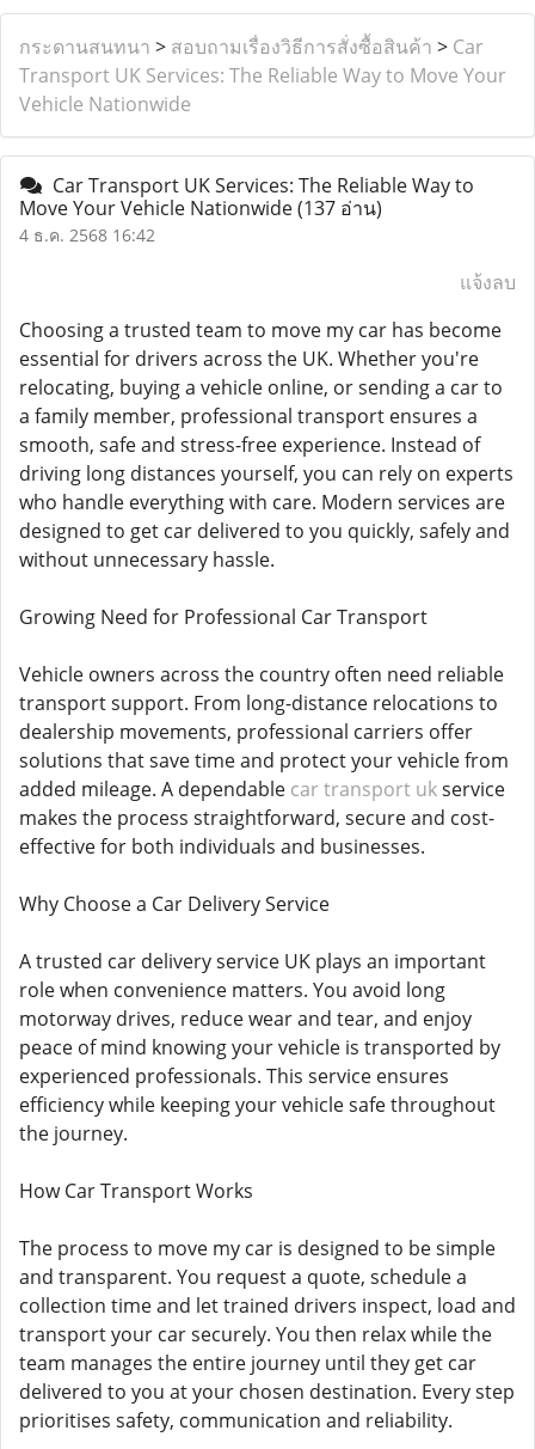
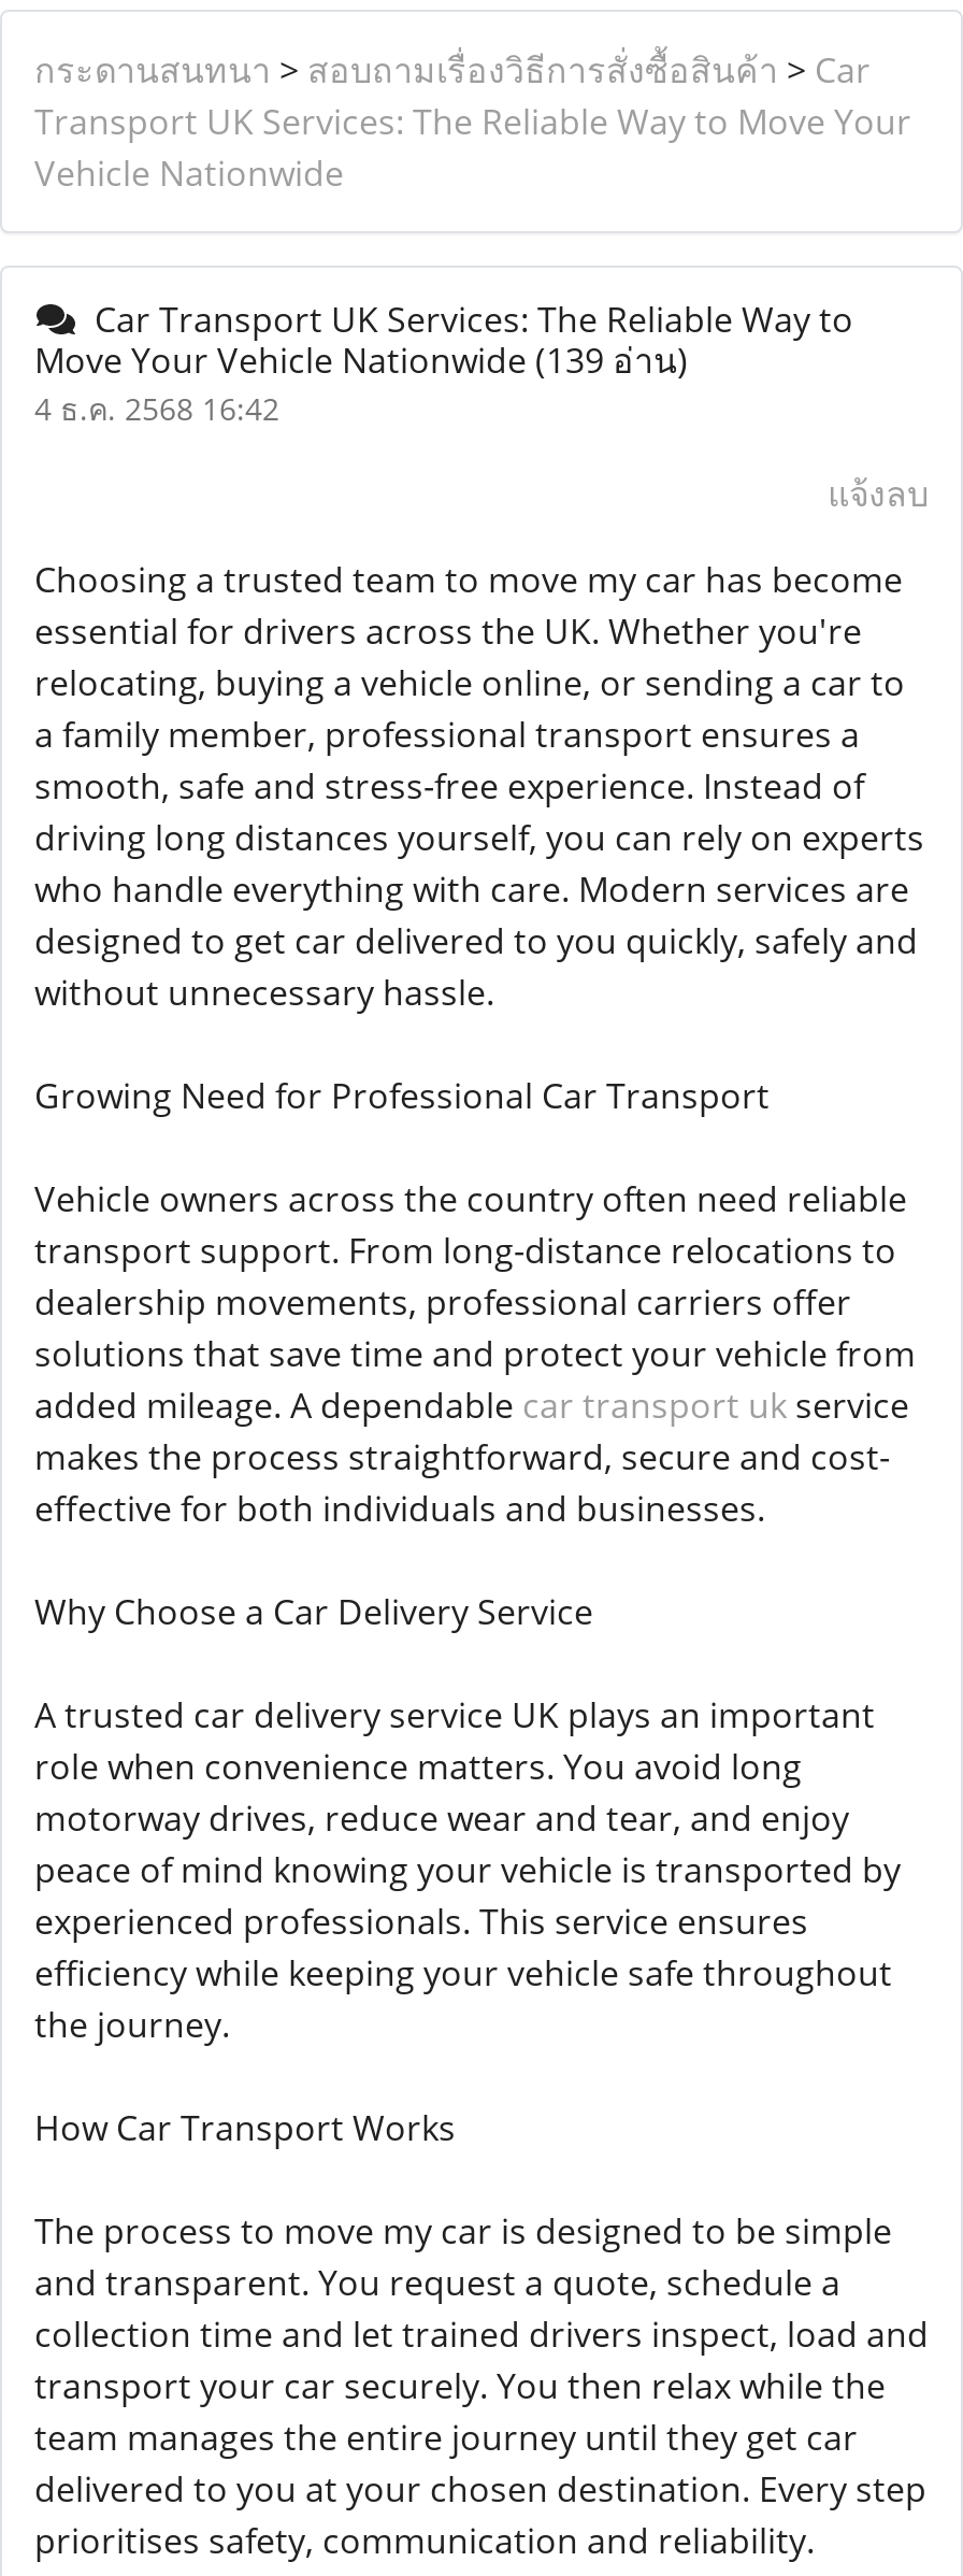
- Move Your Vehicle Nationwide (137 อ่าน)
+ Move Your Vehicle Nationwide (139 อ่าน)
